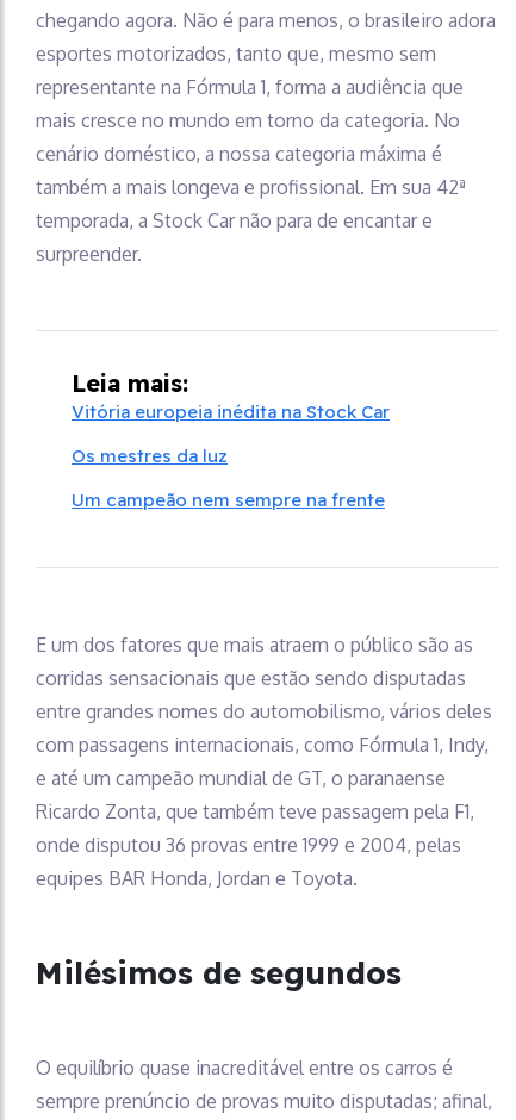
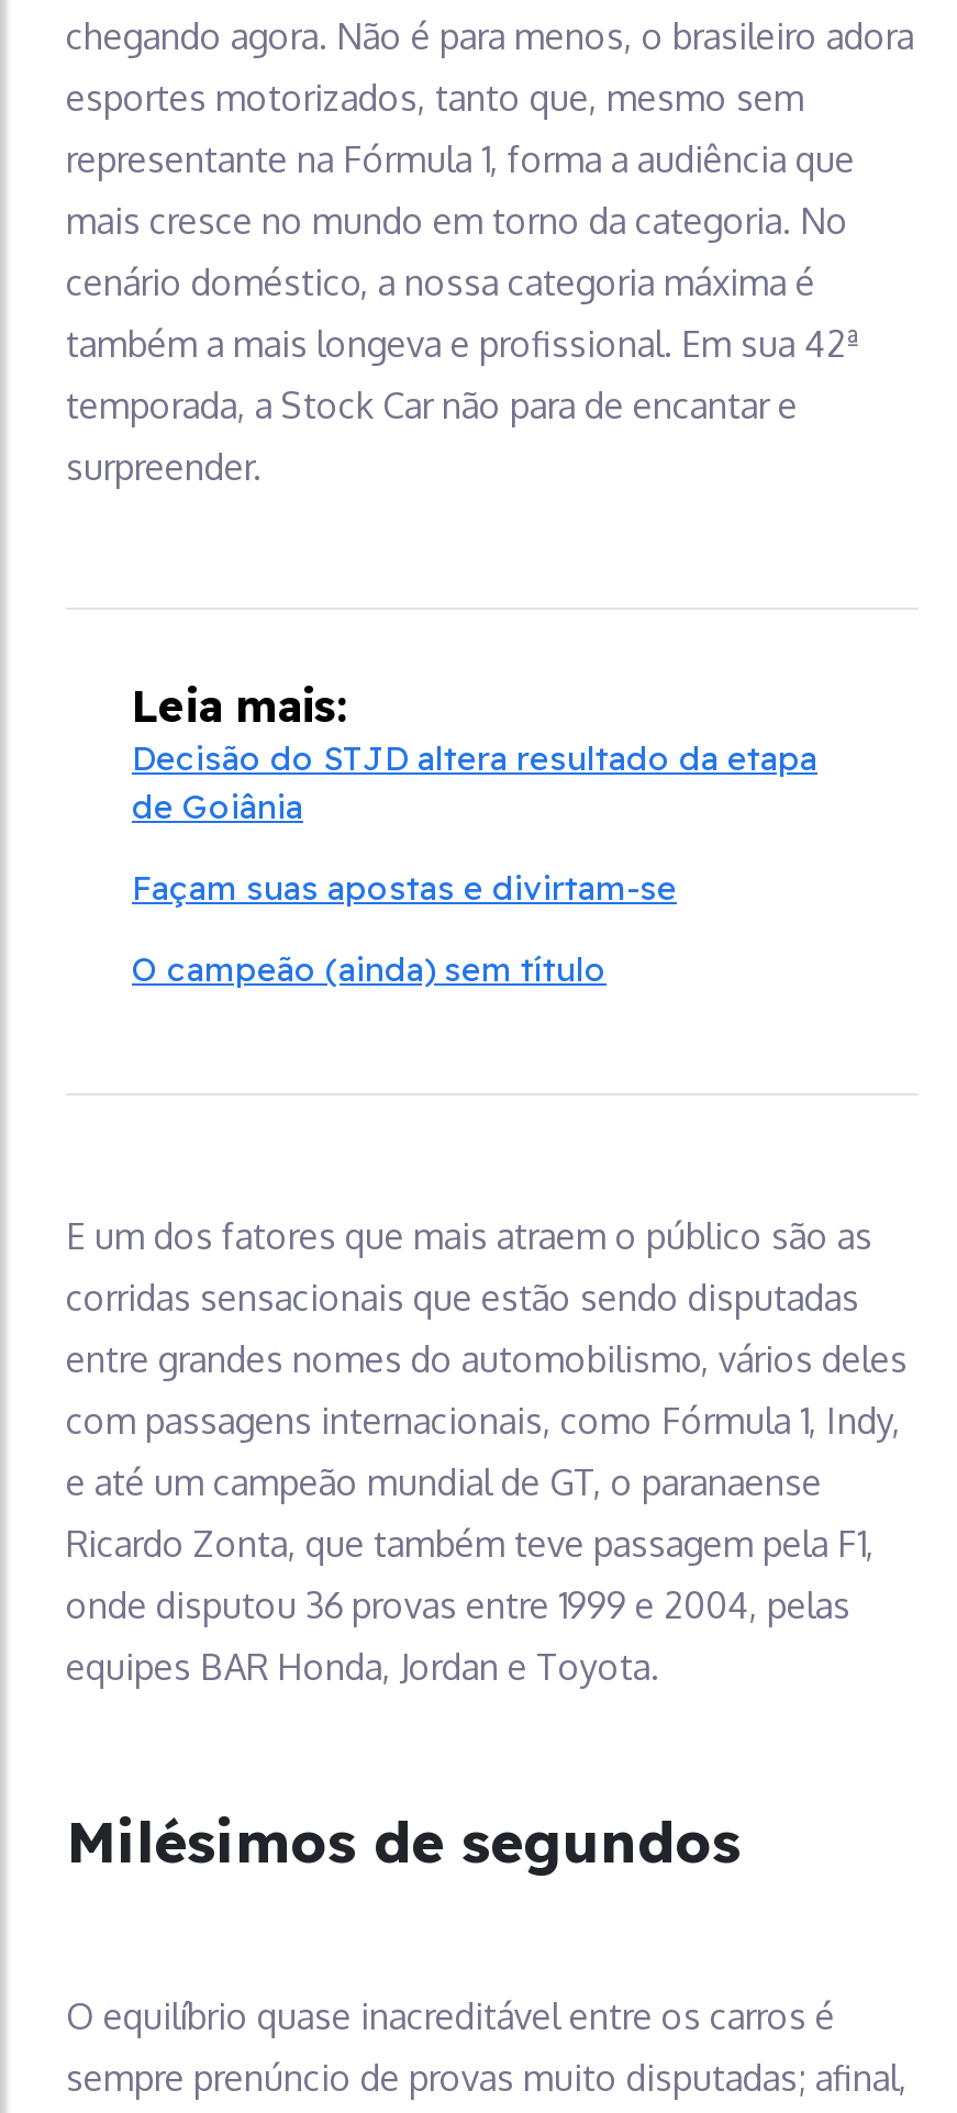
- Vitória europeia inédita na Stock Car
+ Decisão do STJD altera resultado da etapa
+ de Goiânia

- Os mestres da luz
+ Façam suas apostas e divirtam-se

- Um campeão nem sempre na frente
+ O campeão (ainda) sem título
